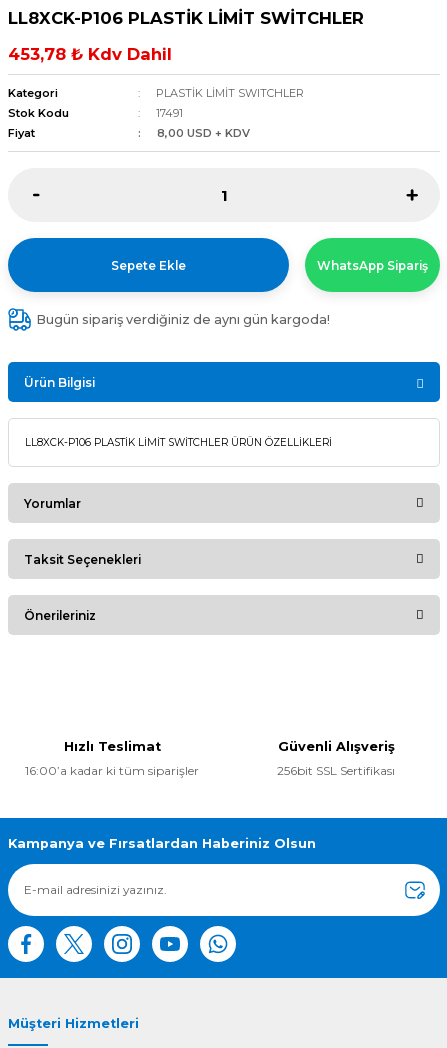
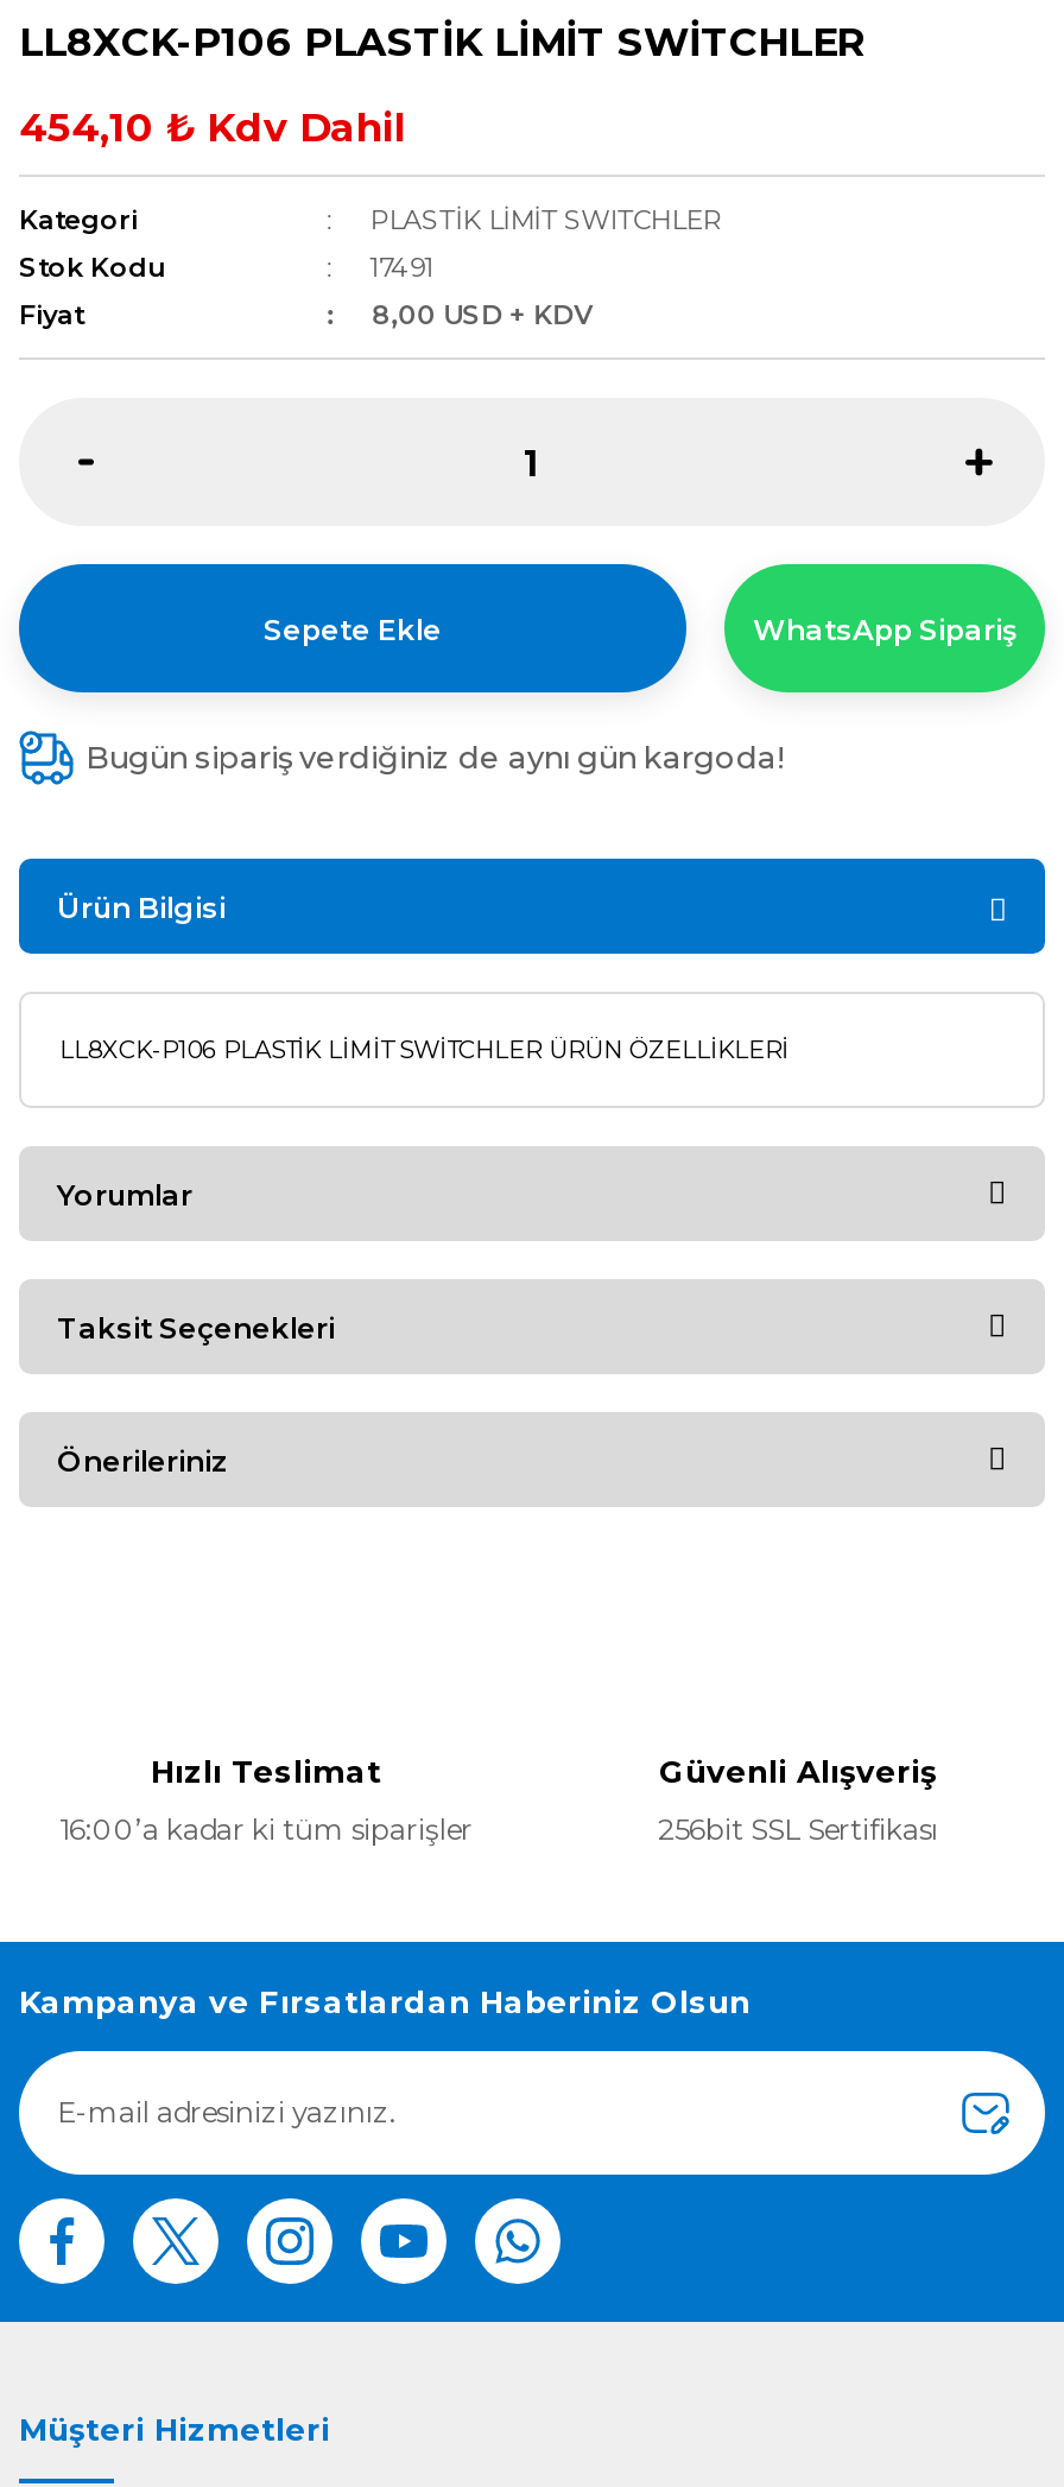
- 453,78 ₺ Kdv Dahil
+ 454,10 ₺ Kdv Dahil
